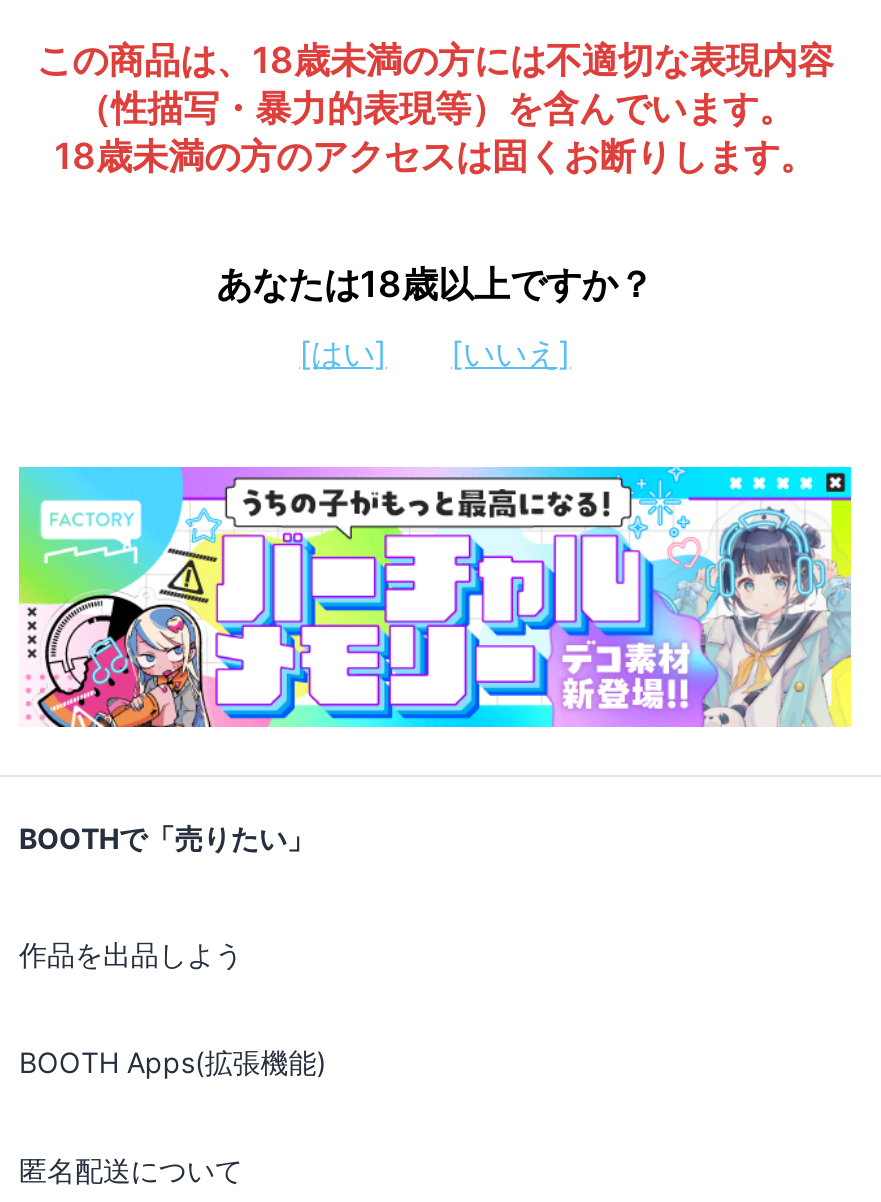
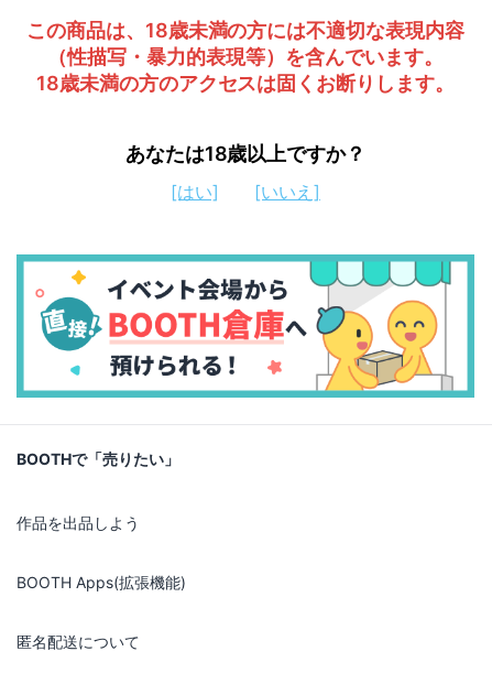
- [image]
+ [image]
